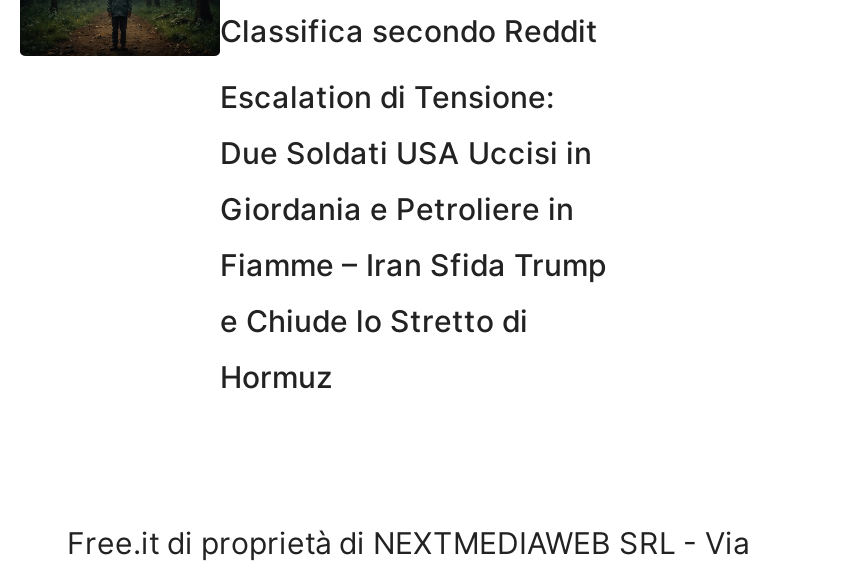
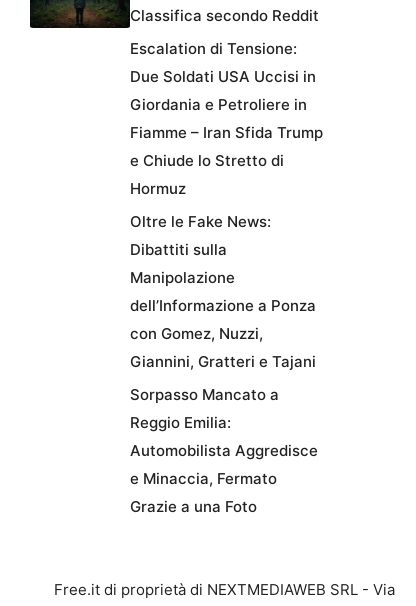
+ Oltre le Fake News:
+ Dibattiti sulla
+ Manipolazione
+ dell’Informazione a Ponza
+ con Gomez, Nuzzi,
+ Giannini, Gratteri e Tajani
+ Sorpasso Mancato a
+ Reggio Emilia:
+ Automobilista Aggredisce
+ e Minaccia, Fermato
+ Grazie a una Foto
